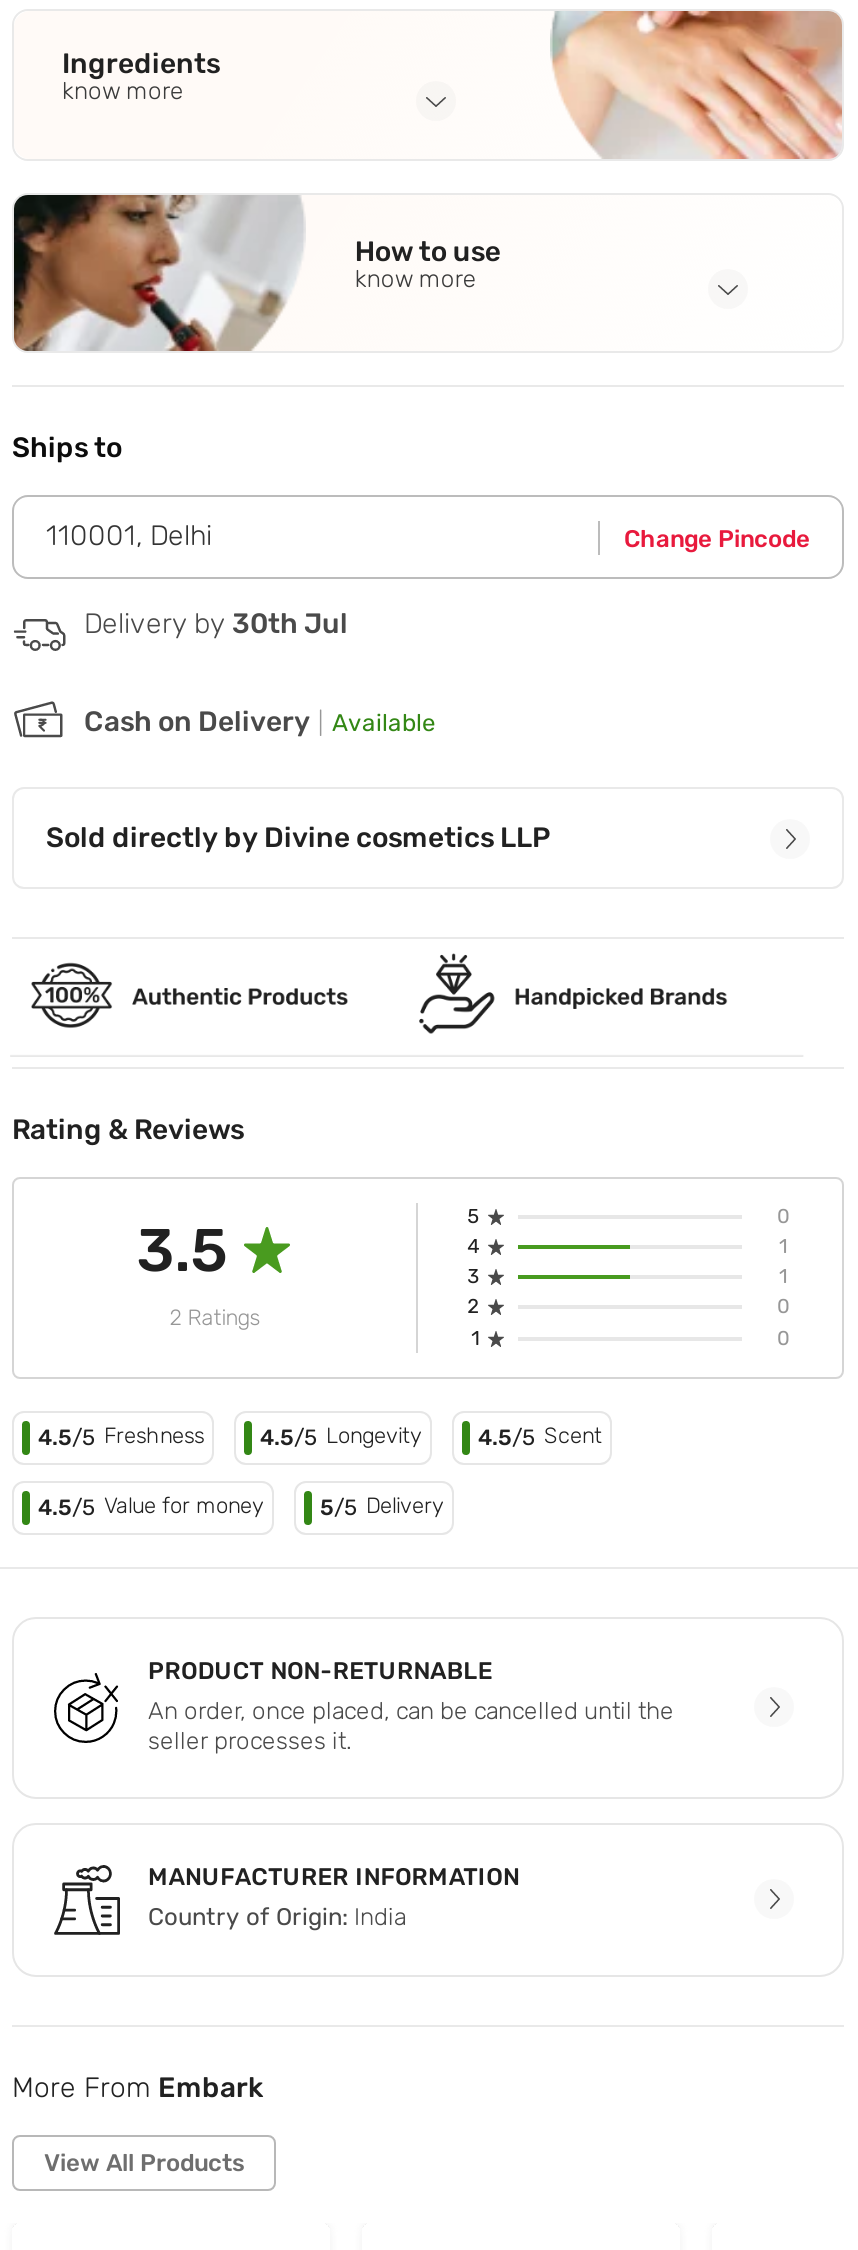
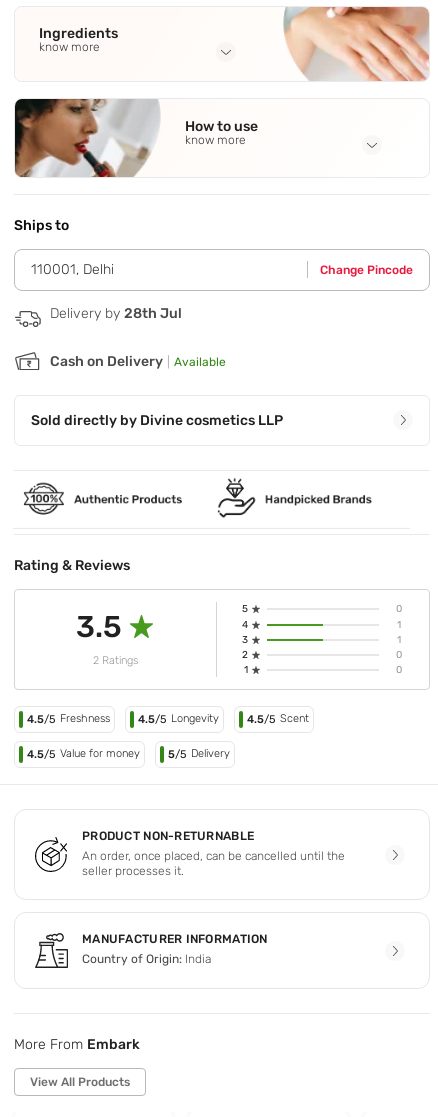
- Delivery by 30th Jul
+ Delivery by 28th Jul
